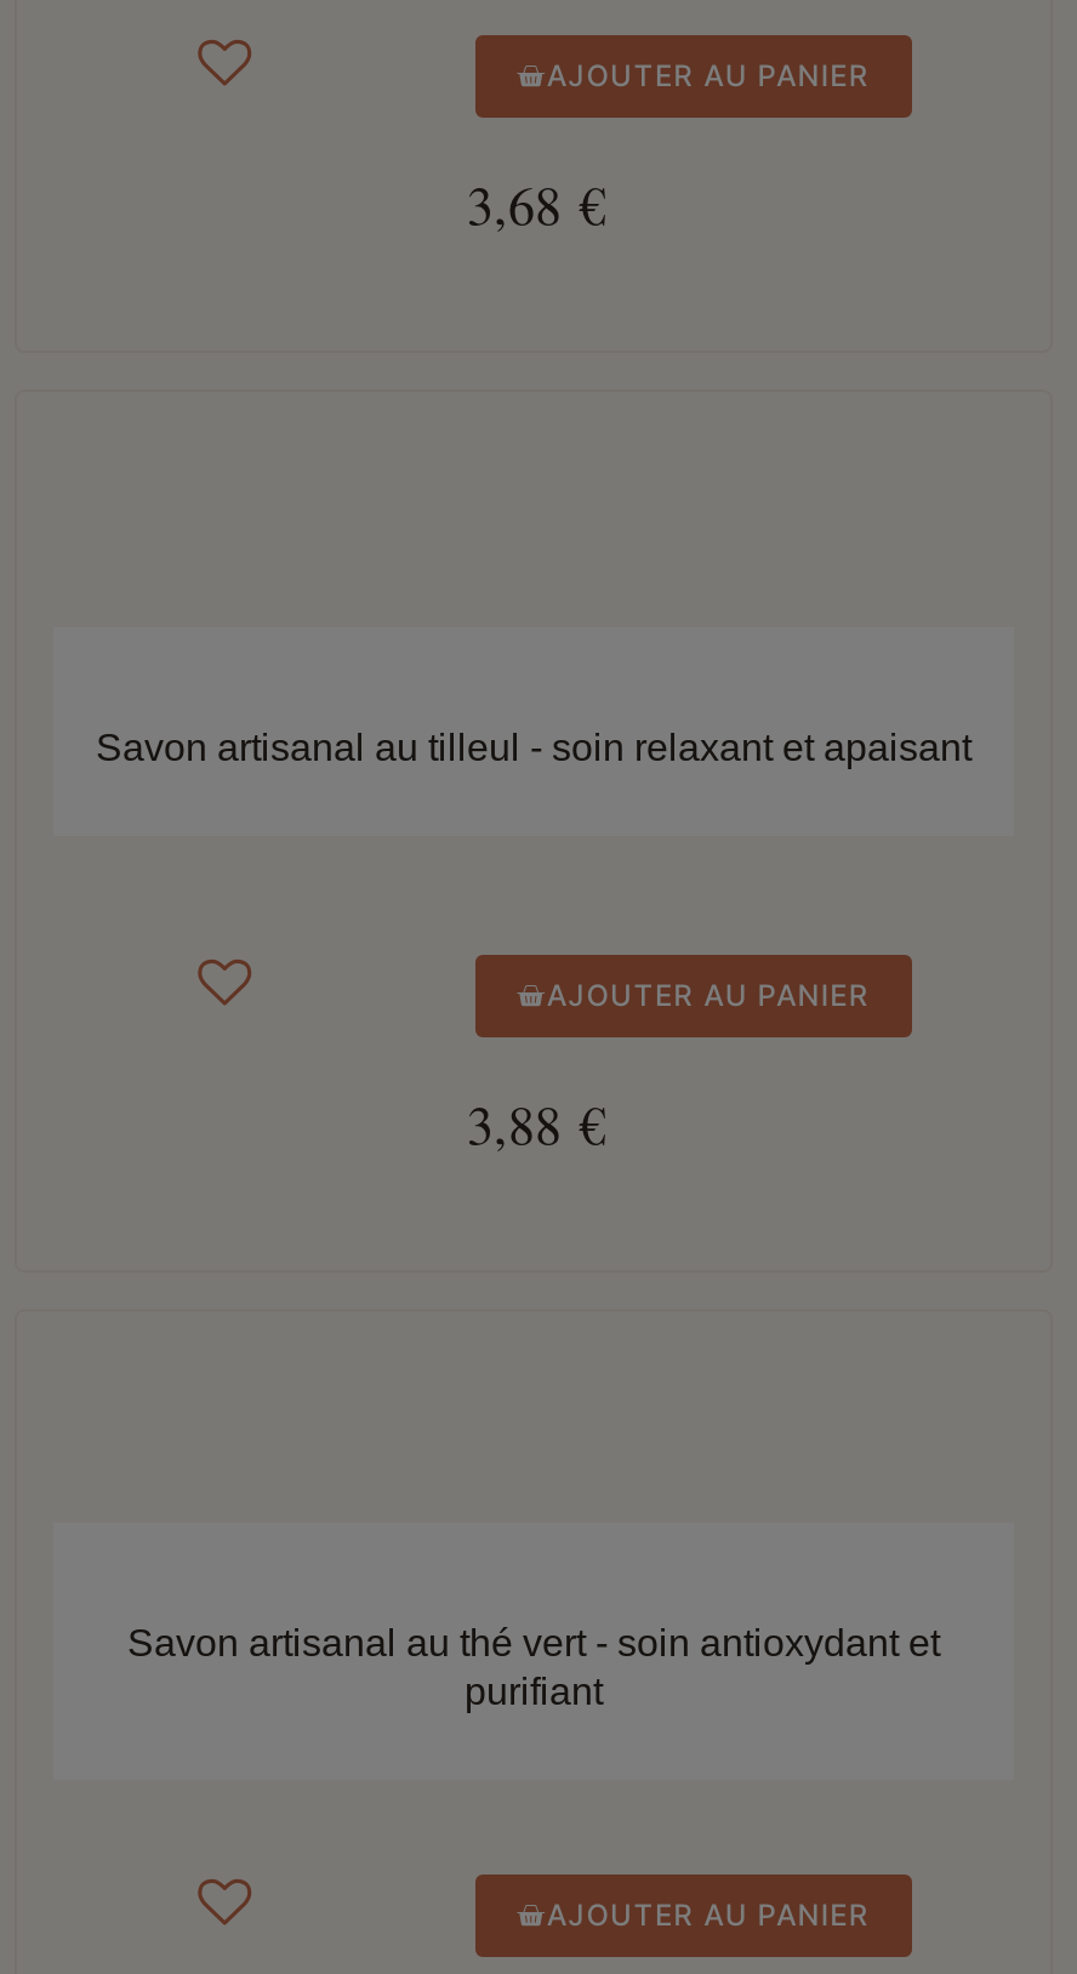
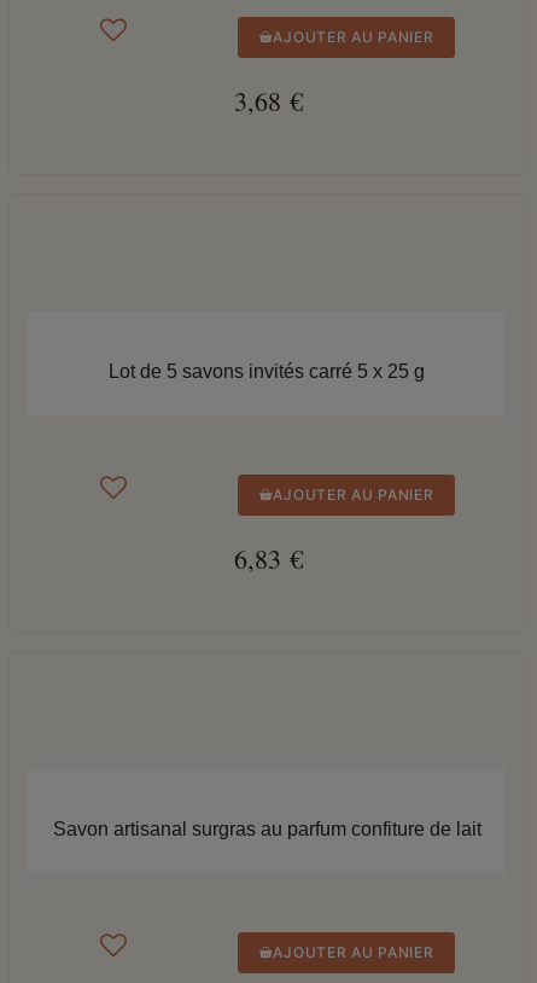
- Savon artisanal au tilleul - soin relaxant et apaisant
+ Lot de 5 savons invités carré 5 x 25 g

- 3,88 €
+ 6,83 €

- Savon artisanal au thé vert - soin antioxydant et
- purifiant
+ Savon artisanal surgras au parfum confiture de lait
